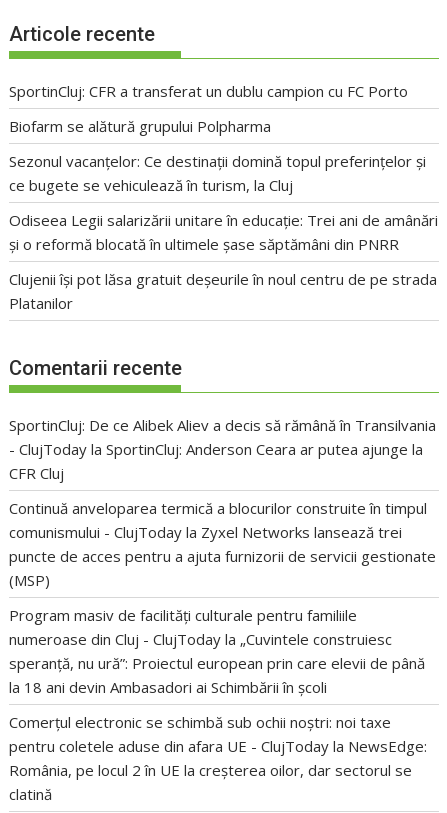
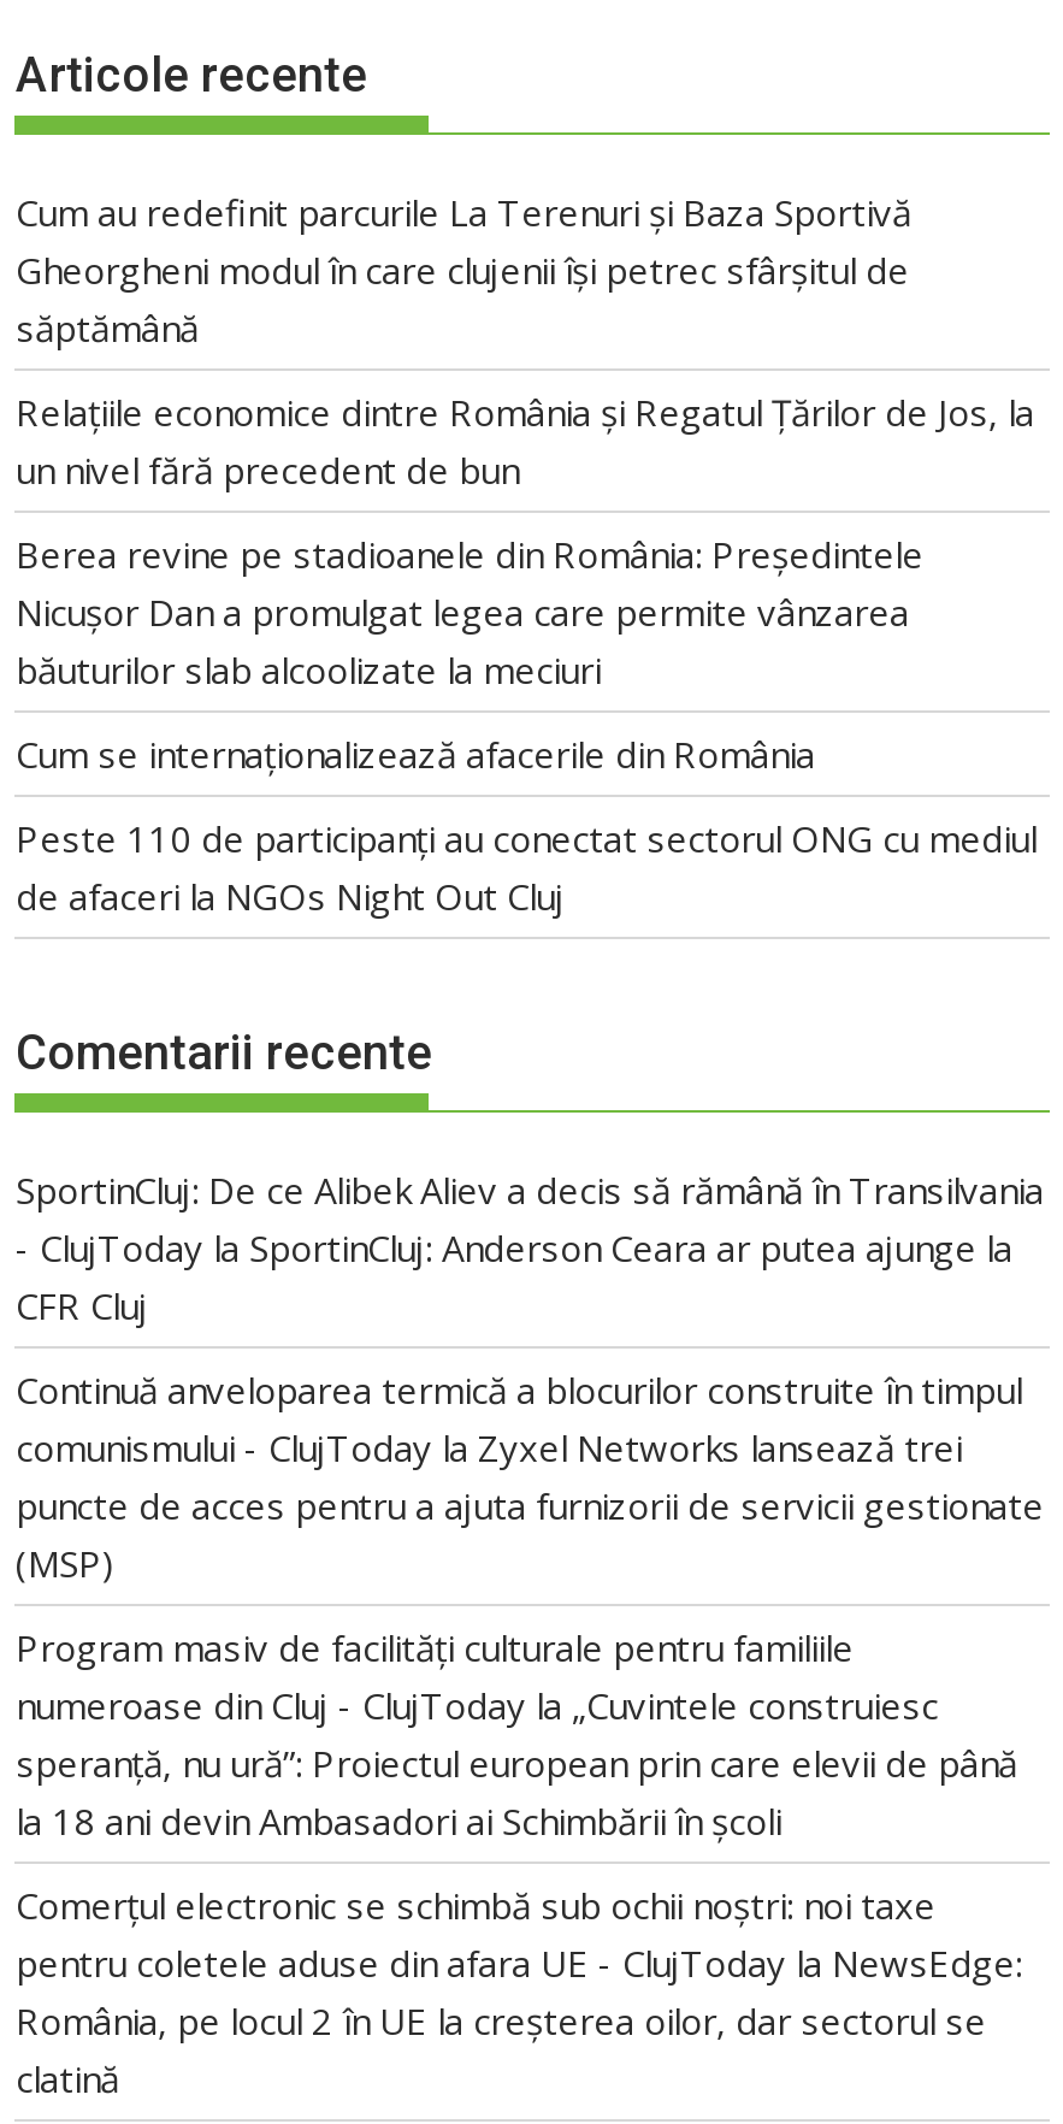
- SportinCluj: CFR a transferat un dublu campion cu FC Porto
+ Cum au redefinit parcurile La Terenuri și Baza Sportivă
+ Gheorgheni modul în care clujenii își petrec sfârșitul de
+ săptămână

- Biofarm se alătură grupului Polpharma
+ Relațiile economice dintre România și Regatul Țărilor de Jos, la
+ un nivel fără precedent de bun

- Sezonul vacanțelor: Ce destinații domină topul preferințelor și
- ce bugete se vehiculează în turism, la Cluj
+ Berea revine pe stadioanele din România: Președintele
+ Nicușor Dan a promulgat legea care permite vânzarea
+ băuturilor slab alcoolizate la meciuri

- Odiseea Legii salarizării unitare în educație: Trei ani de amânări
- și o reformă blocată în ultimele șase săptămâni din PNRR
+ Cum se internaționalizează afacerile din România

- Clujenii își pot lăsa gratuit deșeurile în noul centru de pe strada
- Platanilor
+ Peste 110 de participanți au conectat sectorul ONG cu mediul
+ de afaceri la NGOs Night Out Cluj
